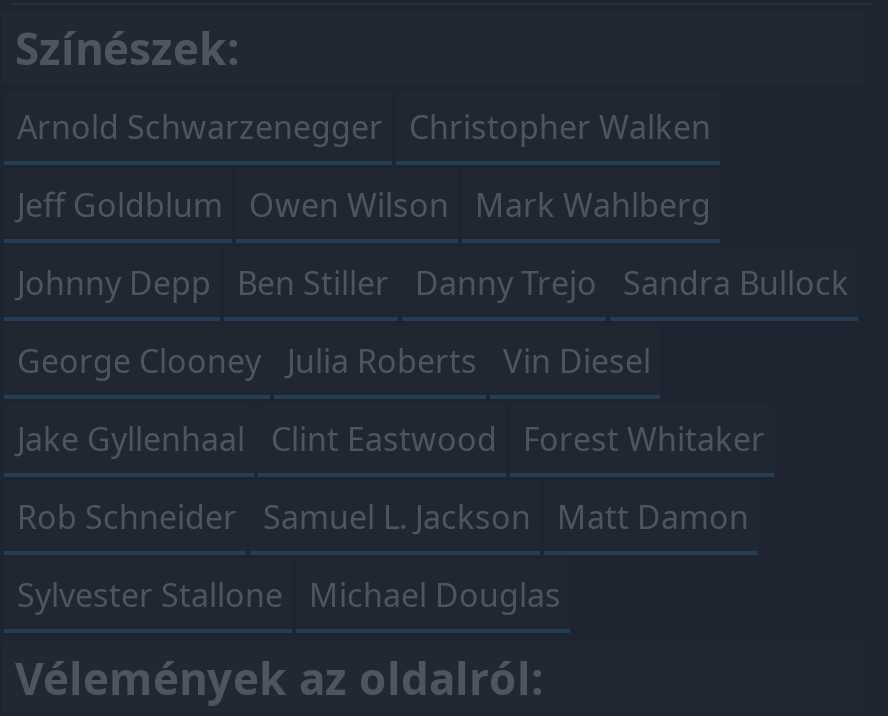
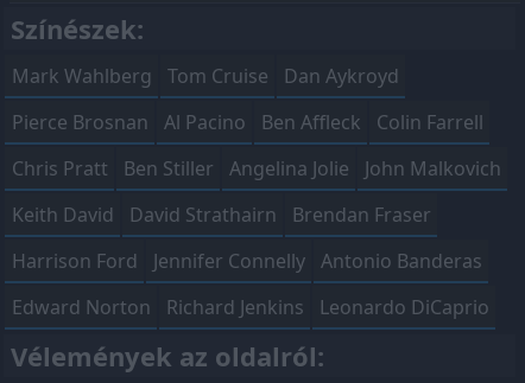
- Arnold Schwarzenegger Christopher Walken
- Jeff Goldblum Owen Wilson Mark Wahlberg
- Johnny Depp Ben Stiller Danny Trejo Sandra Bullock
- George Clooney Julia Roberts Vin Diesel
- Jake Gyllenhaal Clint Eastwood Forest Whitaker
- Rob Schneider Samuel L. Jackson Matt Damon
- Sylvester Stallone Michael Douglas
+ Mark Wahlberg Tom Cruise Dan Aykroyd
+ Pierce Brosnan Al Pacino Ben Affleck Colin Farrell
+ Chris Pratt Ben Stiller Angelina Jolie John Malkovich
+ Keith David David Strathairn Brendan Fraser
+ Harrison Ford Jennifer Connelly Antonio Banderas
+ Edward Norton Richard Jenkins Leonardo DiCaprio
